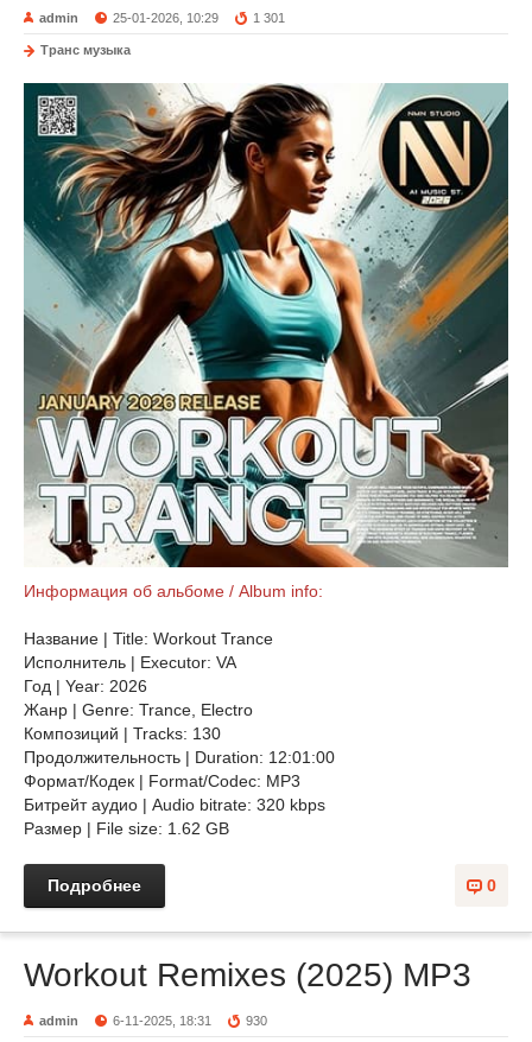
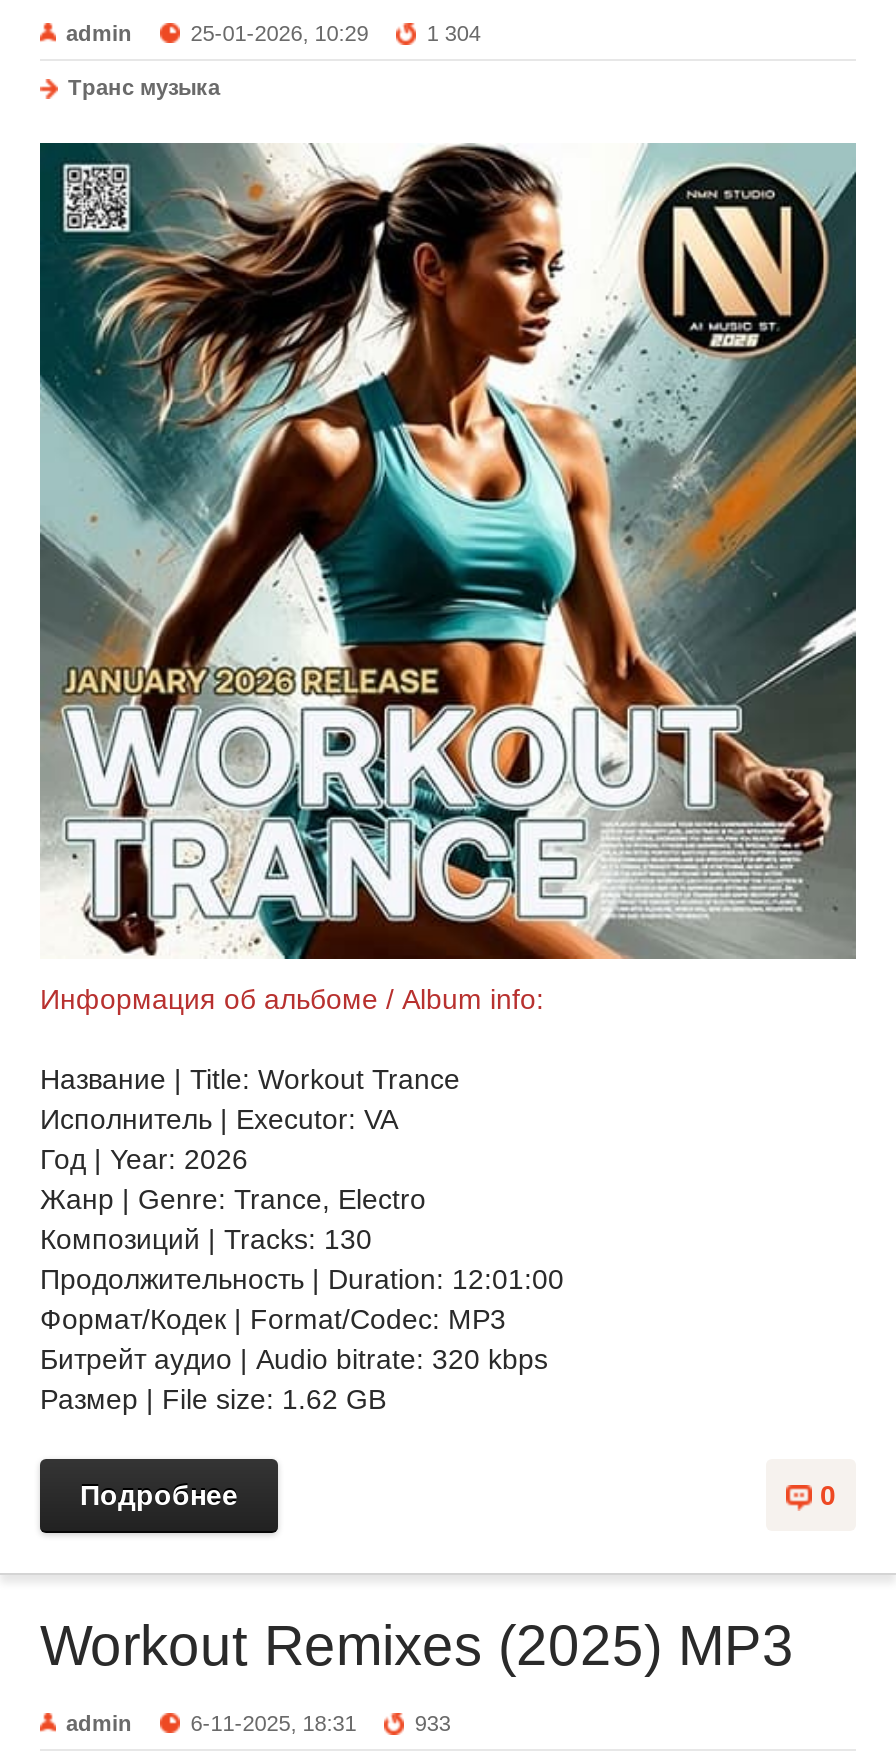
- 1 301
+ 1 304

- 930
+ 933
